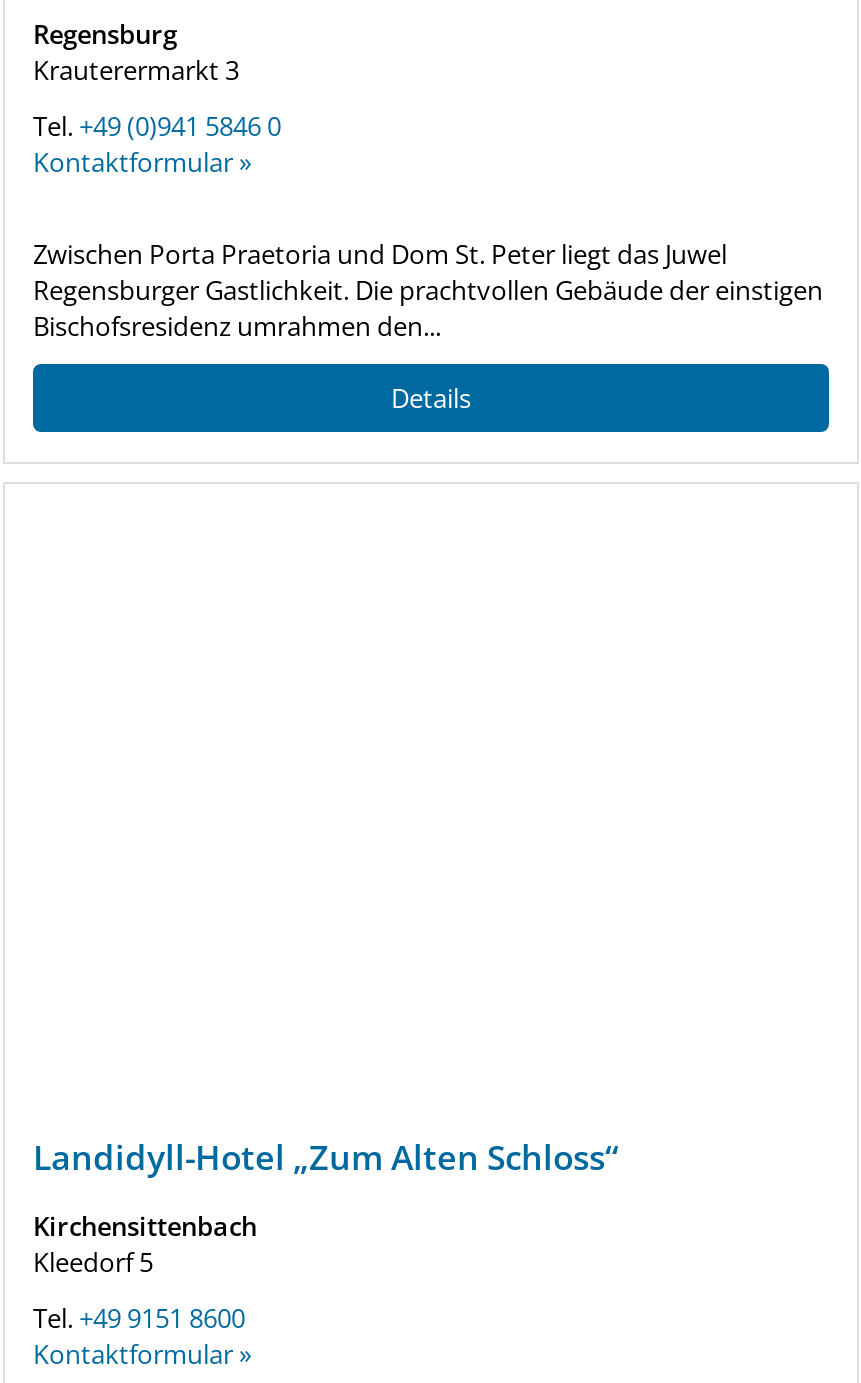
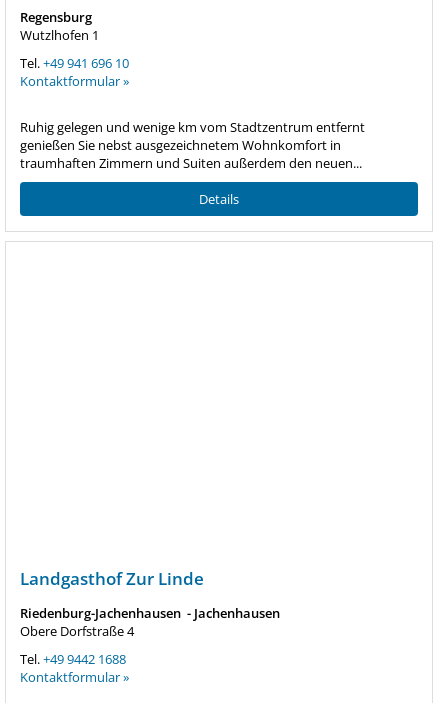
- Krauterermarkt 3
+ Wutzlhofen 1

- Tel. +49 (0)941 5846 0
+ Tel. +49 941 696 10

- Zwischen Porta Praetoria und Dom St. Peter liegt das Juwel
- Regensburger Gastlichkeit. Die prachtvollen Gebäude der einstigen
- Bischofsresidenz umrahmen den...
+ Ruhig gelegen und wenige km vom Stadtzentrum entfernt
+ genießen Sie nebst ausgezeichnetem Wohnkomfort in
+ traumhaften Zimmern und Suiten außerdem den neuen...

- Landidyll-Hotel „Zum Alten Schloss“
+ Landgasthof Zur Linde

- Kirchensittenbach
- Kleedorf 5
+ Riedenburg-Jachenhausen - Jachenhausen
+ Obere Dorfstraße 4

- Tel. +49 9151 8600
+ Tel. +49 9442 1688
